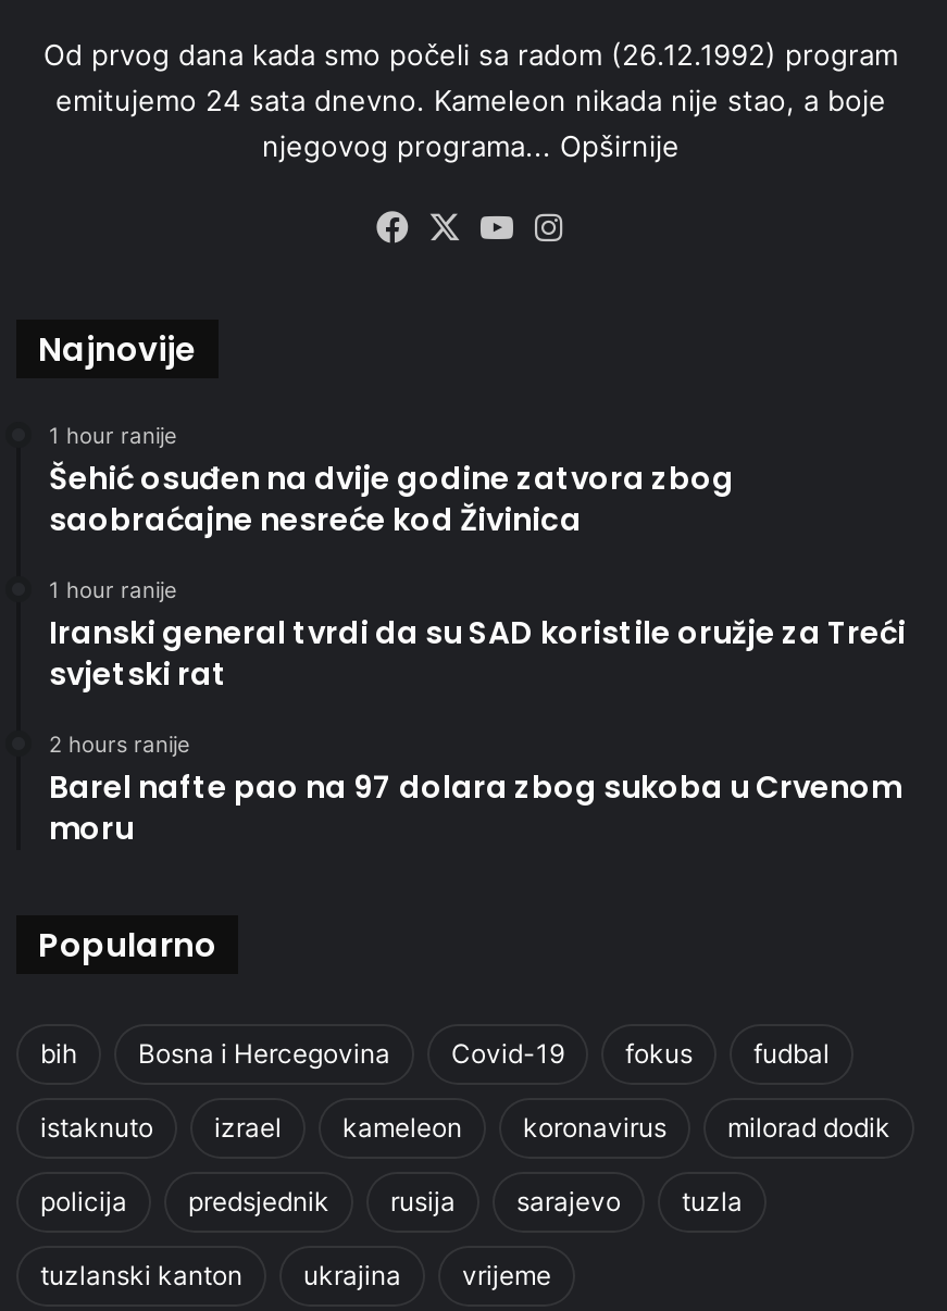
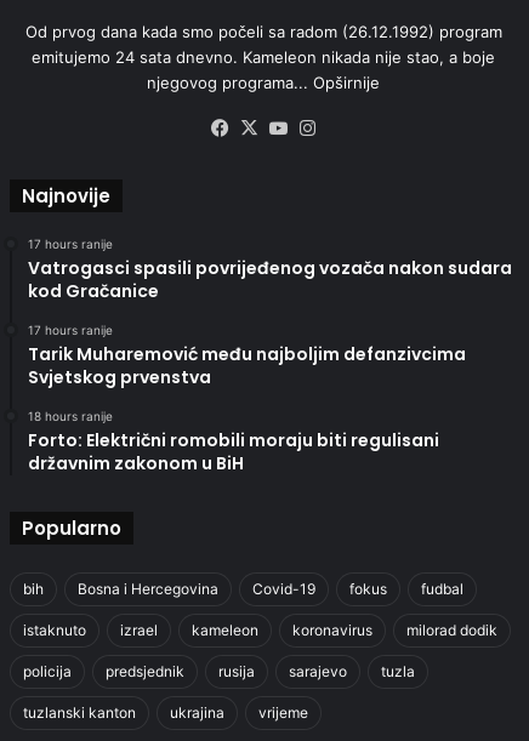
- 1 hour ranije
- Šehić osuđen na dvije godine zatvora zbog
- saobraćajne nesreće kod Živinica
+ 17 hours ranije
+ Vatrogasci spasili povrijeđenog vozača nakon sudara
+ kod Gračanice

- 1 hour ranije
- Iranski general tvrdi da su SAD koristile oružje za Treći
- svjetski rat
+ 17 hours ranije
+ Tarik Muharemović među najboljim defanzivcima
+ Svjetskog prvenstva

- 2 hours ranije
- Barel nafte pao na 97 dolara zbog sukoba u Crvenom
- moru
+ 18 hours ranije
+ Forto: Električni romobili moraju biti regulisani
+ državnim zakonom u BiH
